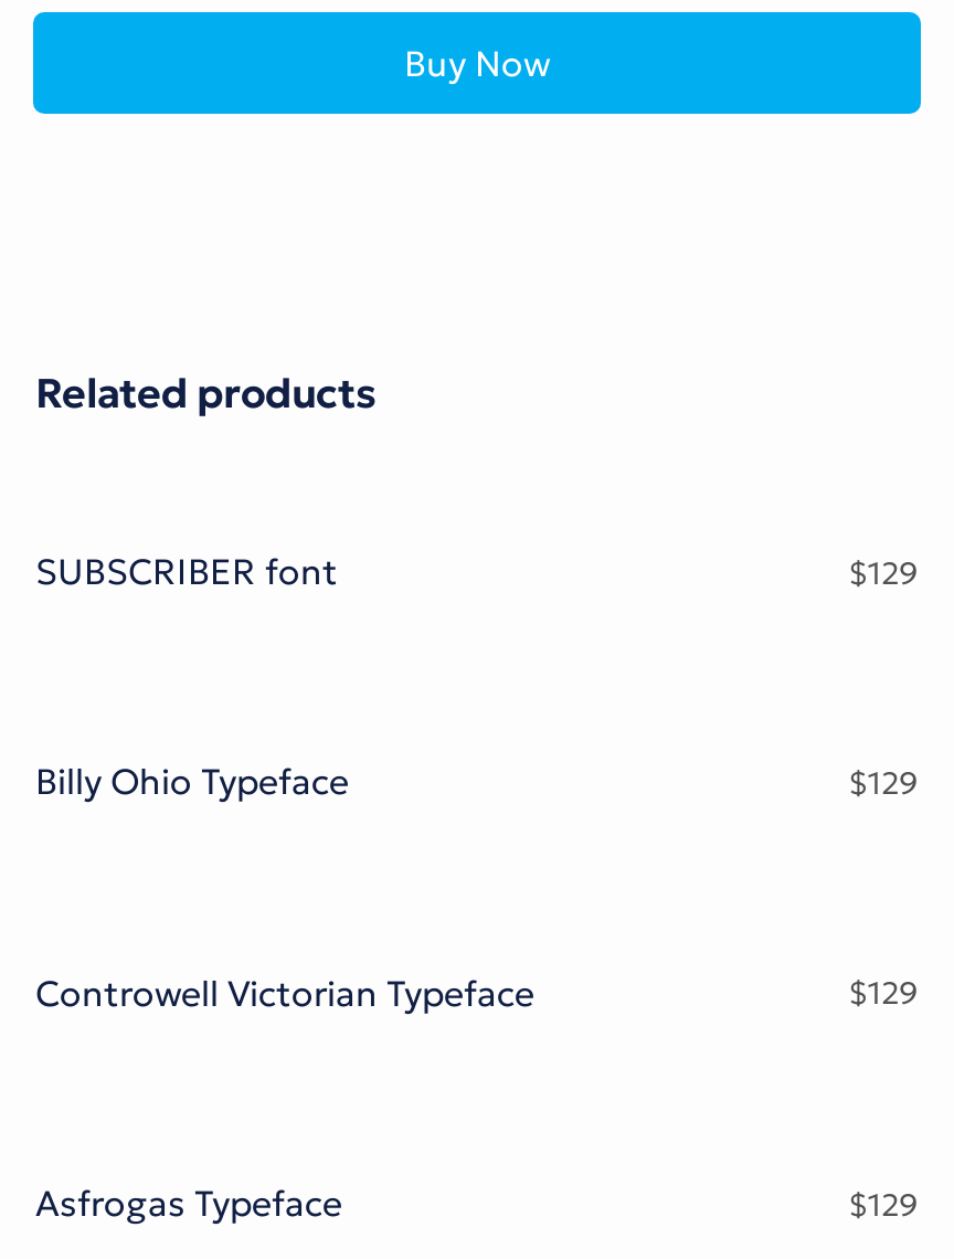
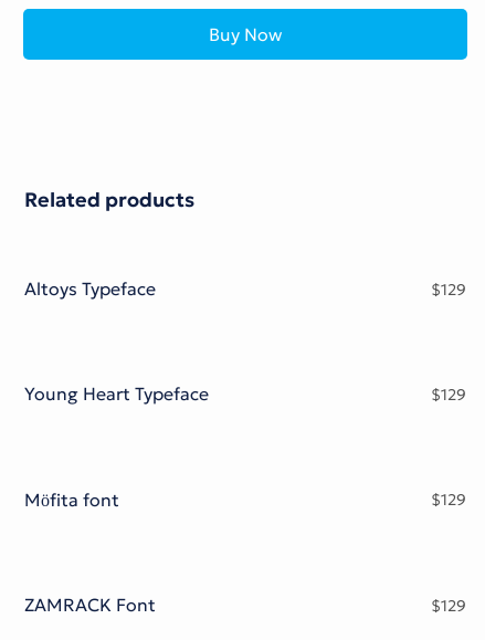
- SUBSCRIBER font
+ Altoys Typeface

- Billy Ohio Typeface
+ Young Heart Typeface

- Controwell Victorian Typeface
+ Möfita font

- Asfrogas Typeface
+ ZAMRACK Font
